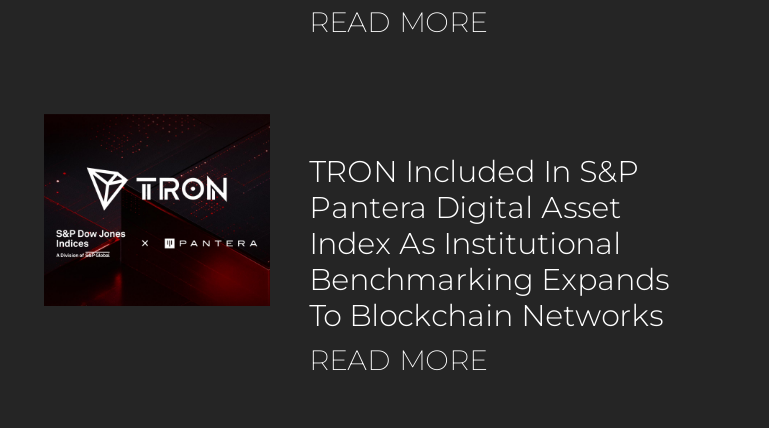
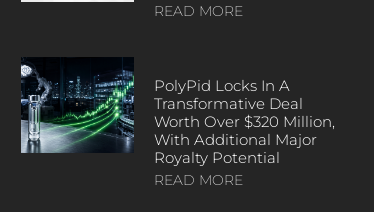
- [image]
- TRON Included In S&P
- Pantera Digital Asset
- Index As Institutional
- Benchmarking Expands
- To Blockchain Networks
+ [image]
+ PolyPid Locks In A
+ Transformative Deal
+ Worth Over $320 Million,
+ With Additional Major
+ Royalty Potential
